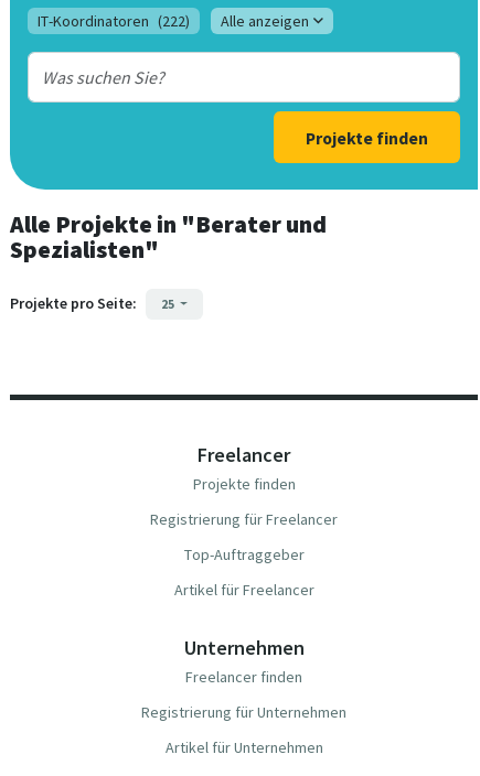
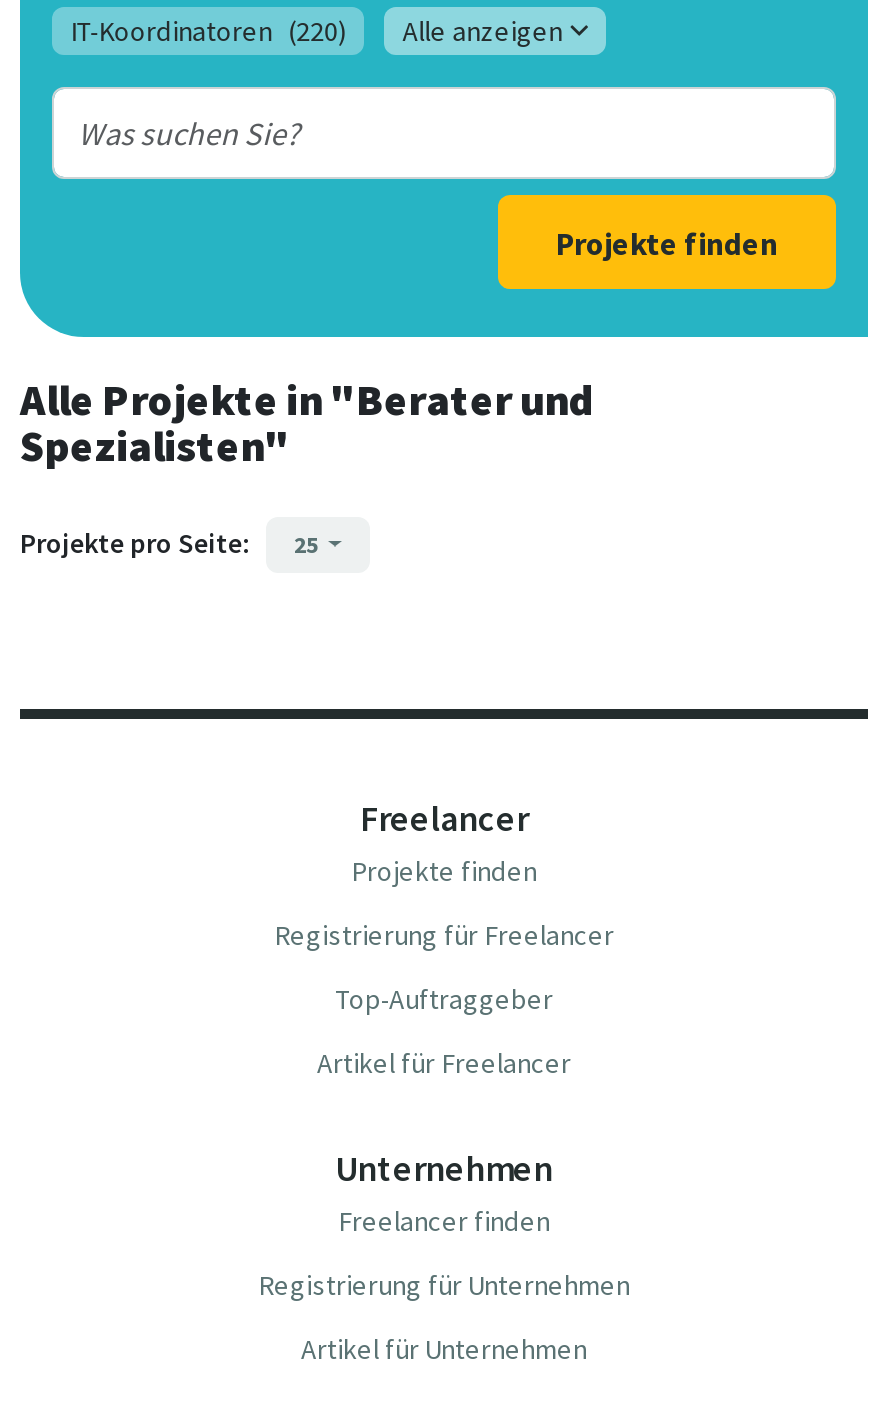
- IT-Koordinatoren (222)
+ IT-Koordinatoren (220)
